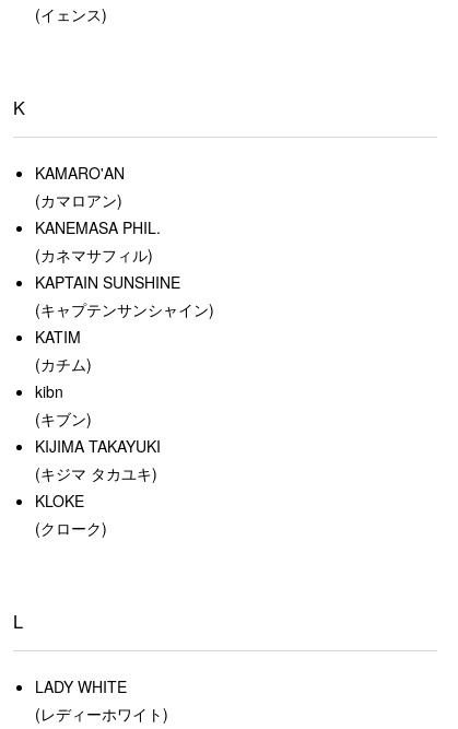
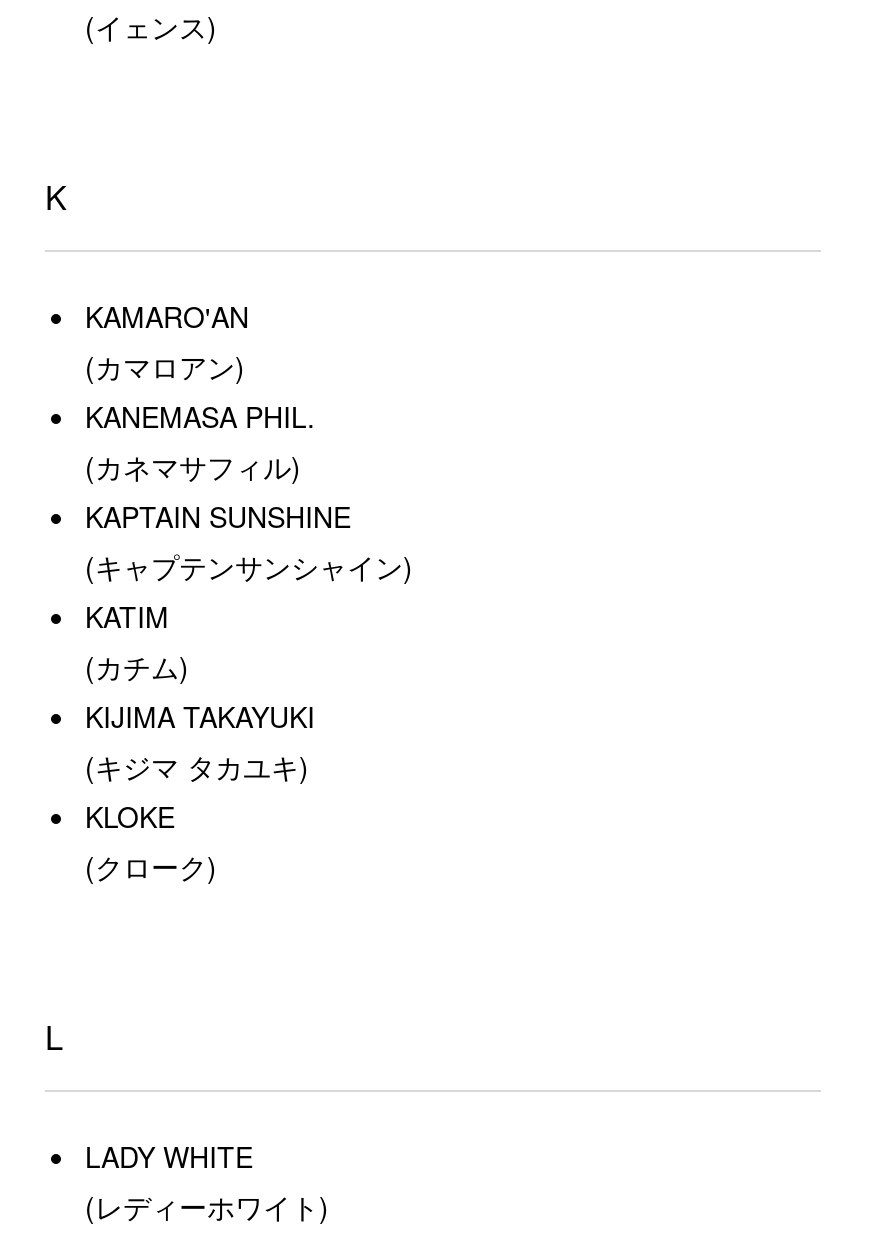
- kibn
- (キブン)
